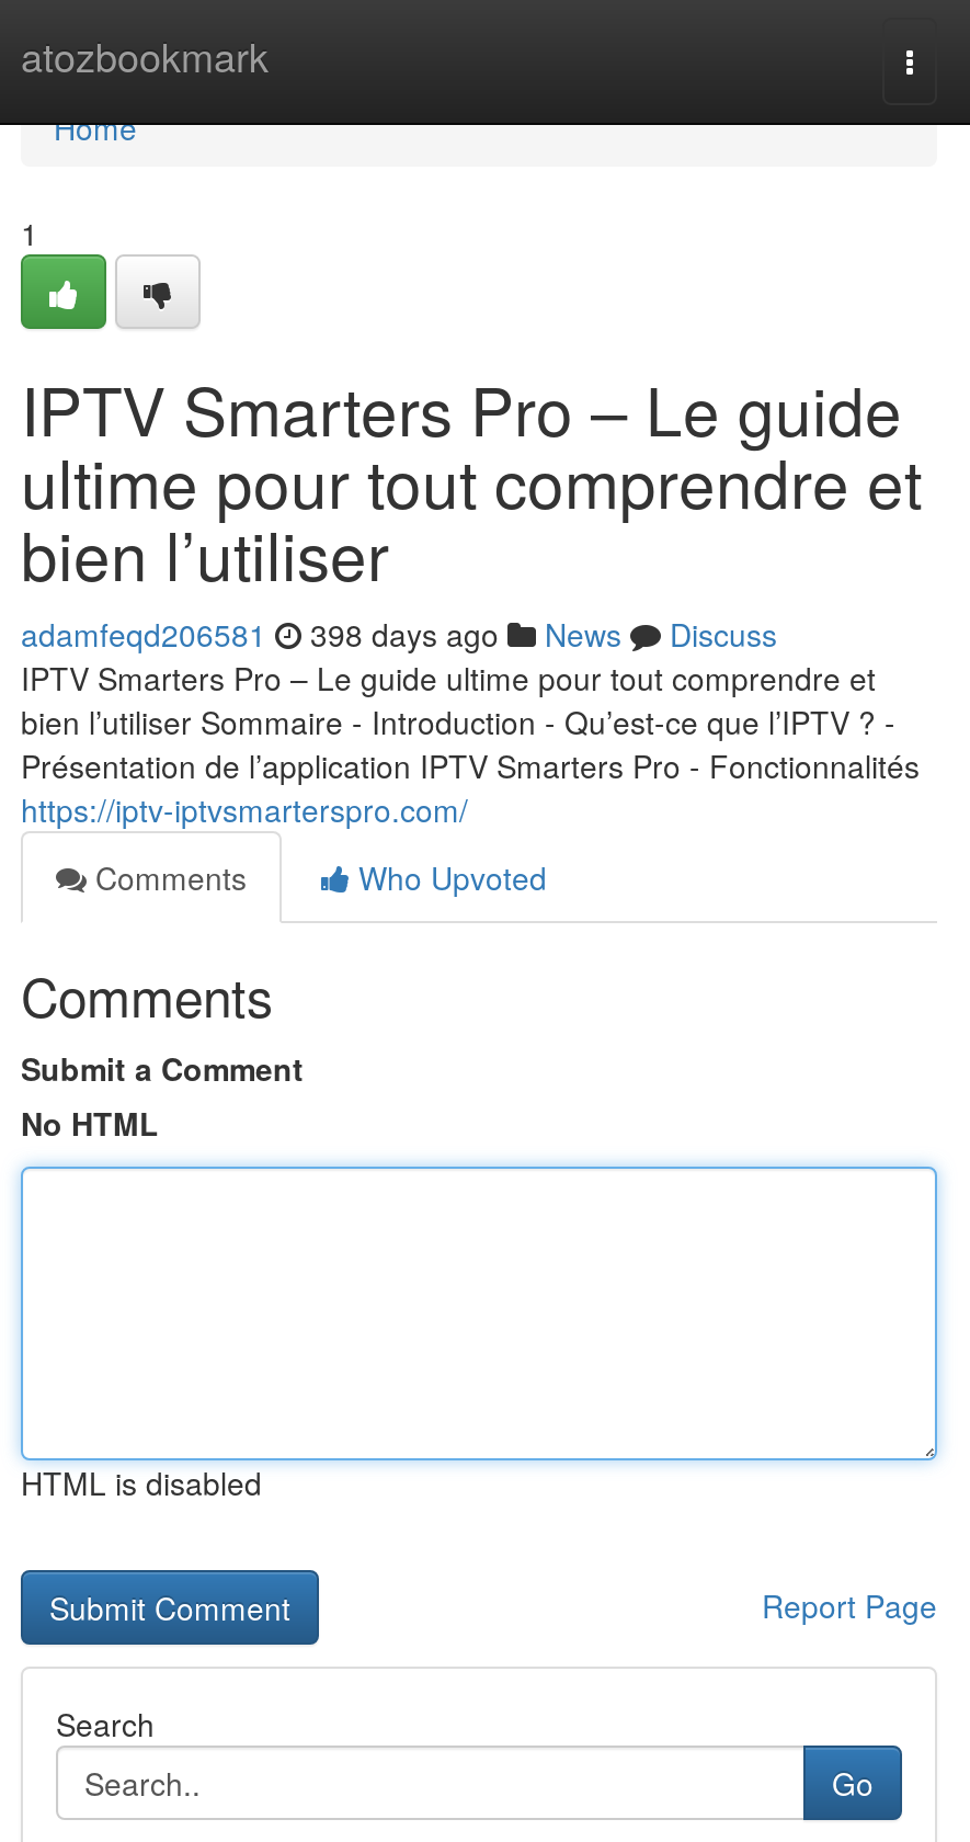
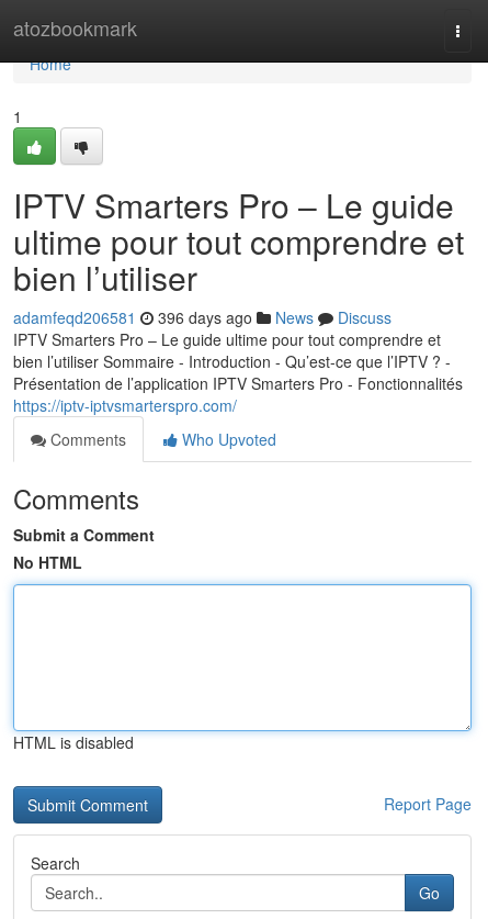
- adamfeqd206581 398 days ago News Discuss
+ adamfeqd206581 396 days ago News Discuss
